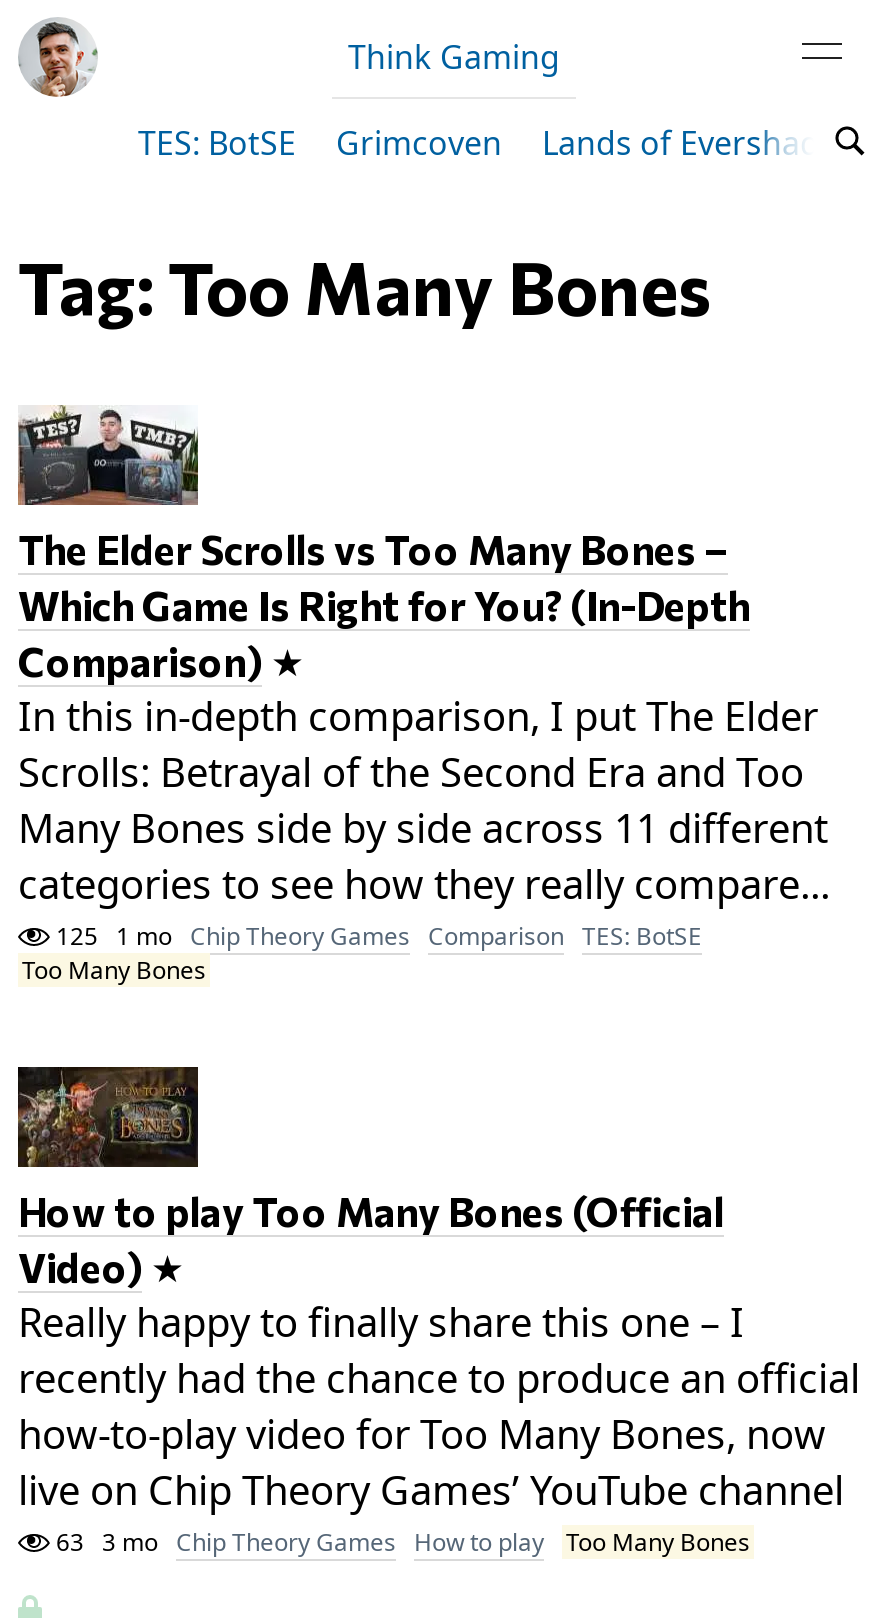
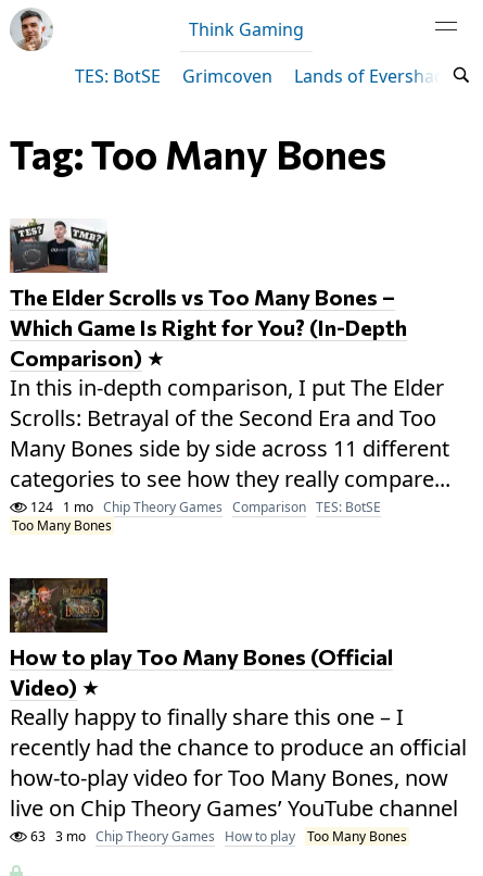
- 125 1 mo Chip Theory Games Comparison TES: BotSE
+ 124 1 mo Chip Theory Games Comparison TES: BotSE
